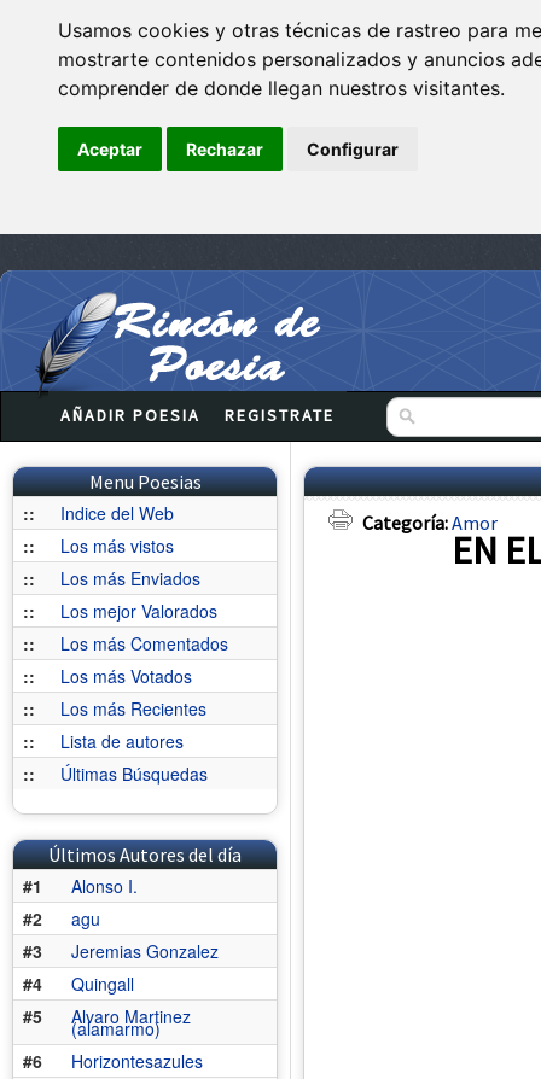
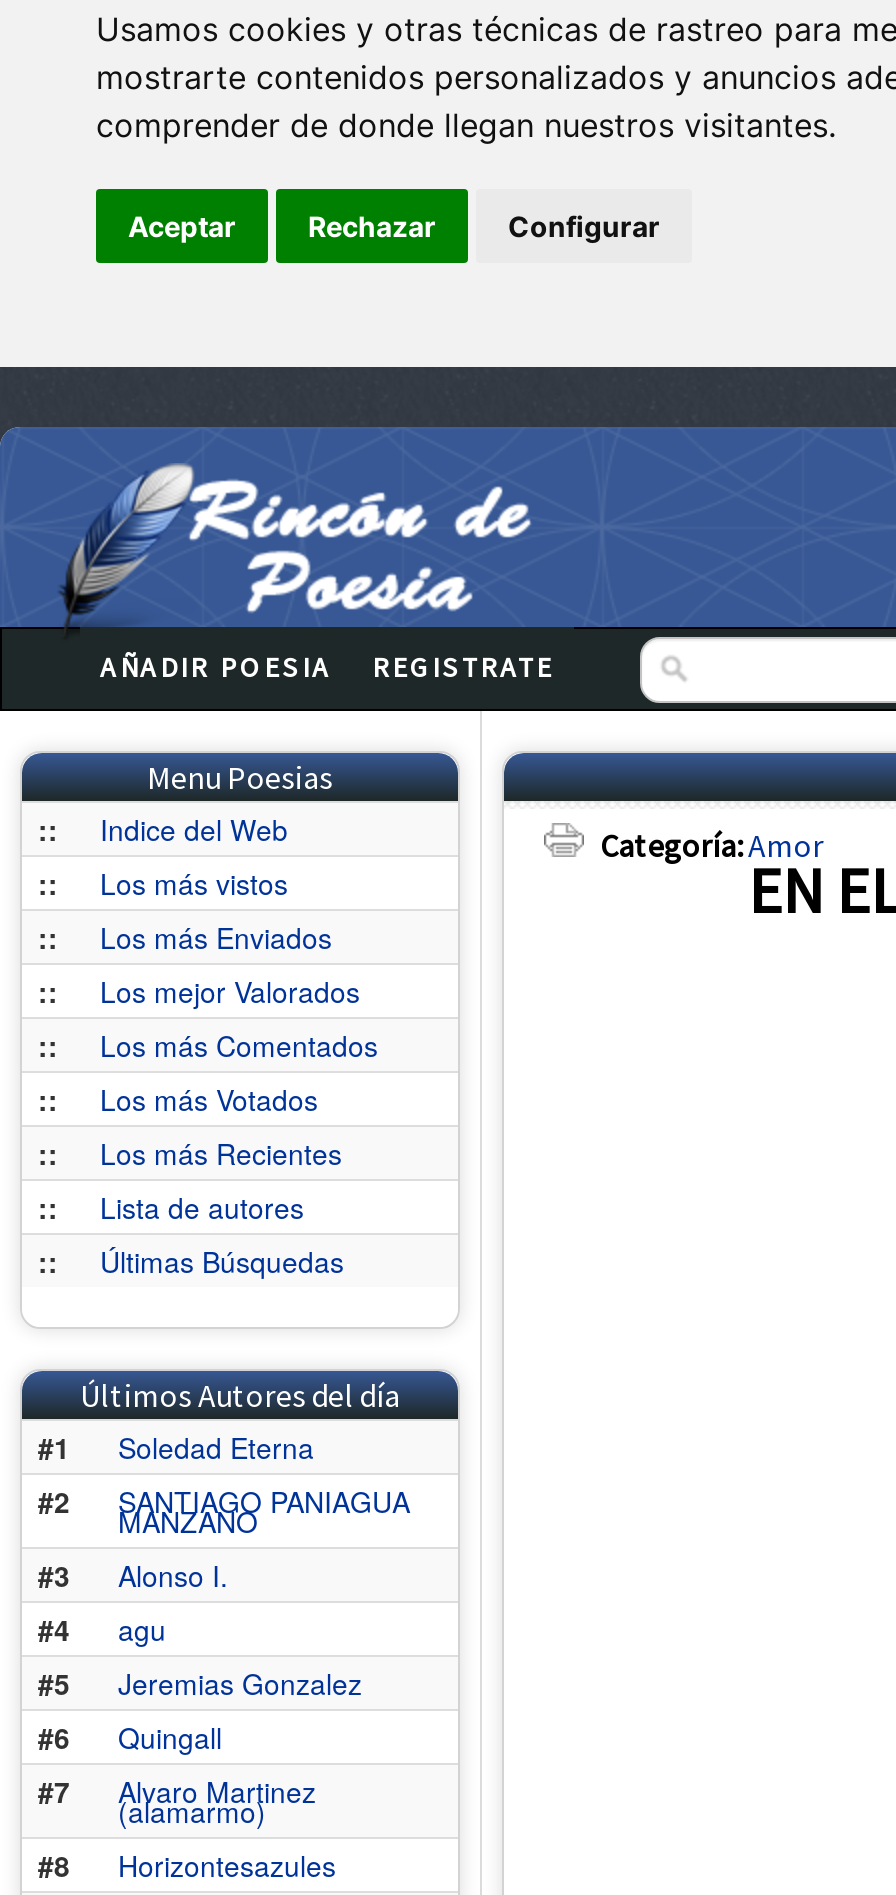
+ Soledad Eterna
+ #2
+ SANTIAGO PANIAGUA
+ MANZANO
+ #3

- #2 agu
+ #4 agu

- #3 Jeremias Gonzalez
+ #5 Jeremias Gonzalez

- #4 Quingall
+ #6 Quingall

- #5 Alvaro Martinez (alamarmo)
+ #7 Alvaro Martinez (alamarmo)

- #6 Horizontesazules
+ #8 Horizontesazules
